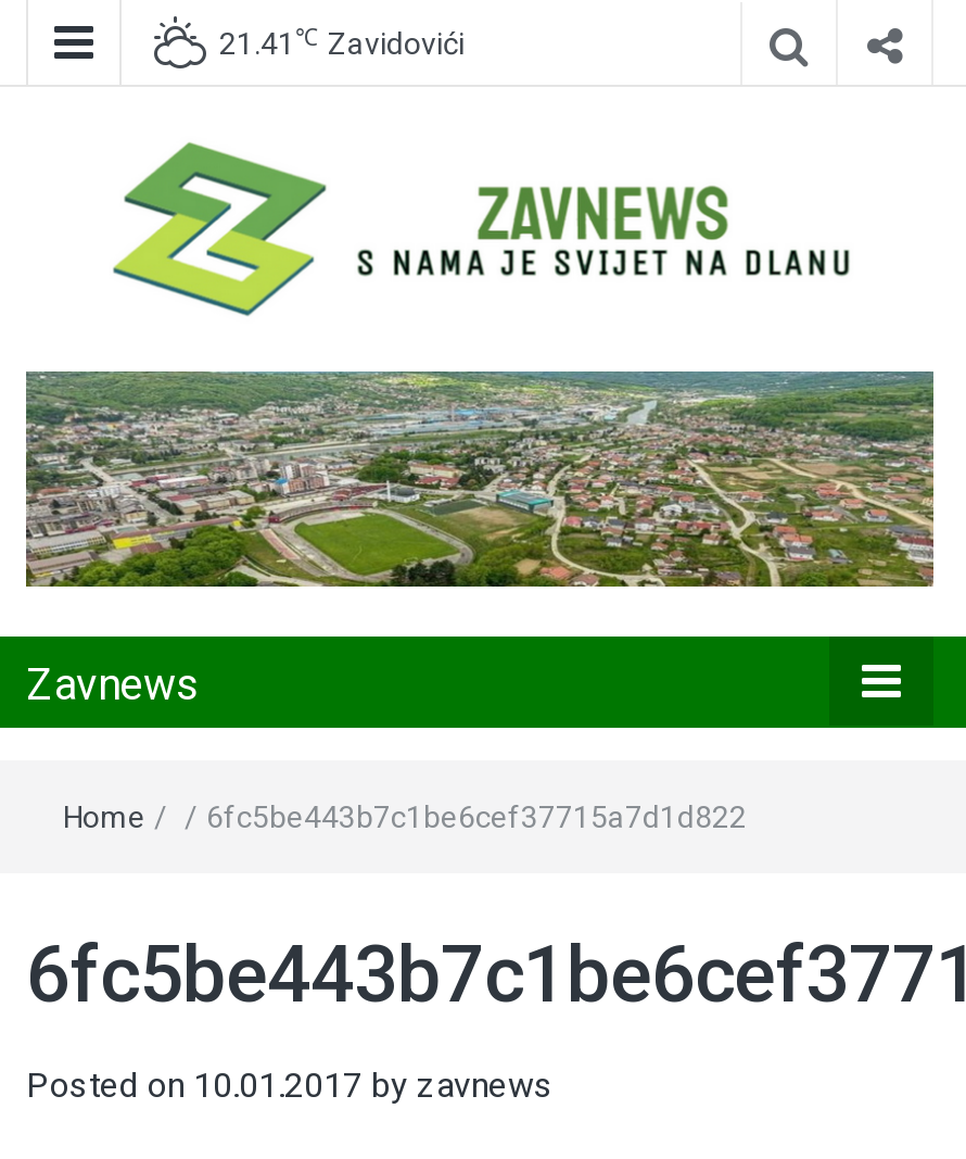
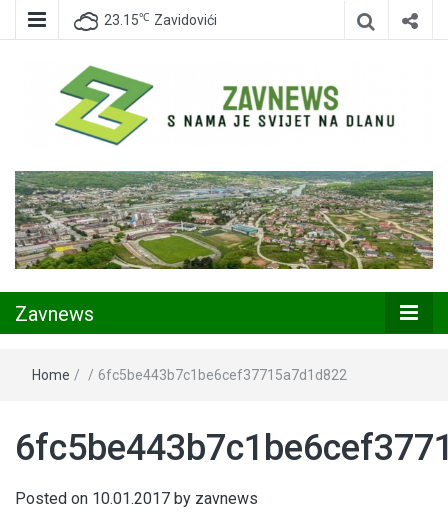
- 21.41 ℃ Zavidovići
+ 23.15 ℃ Zavidovići
